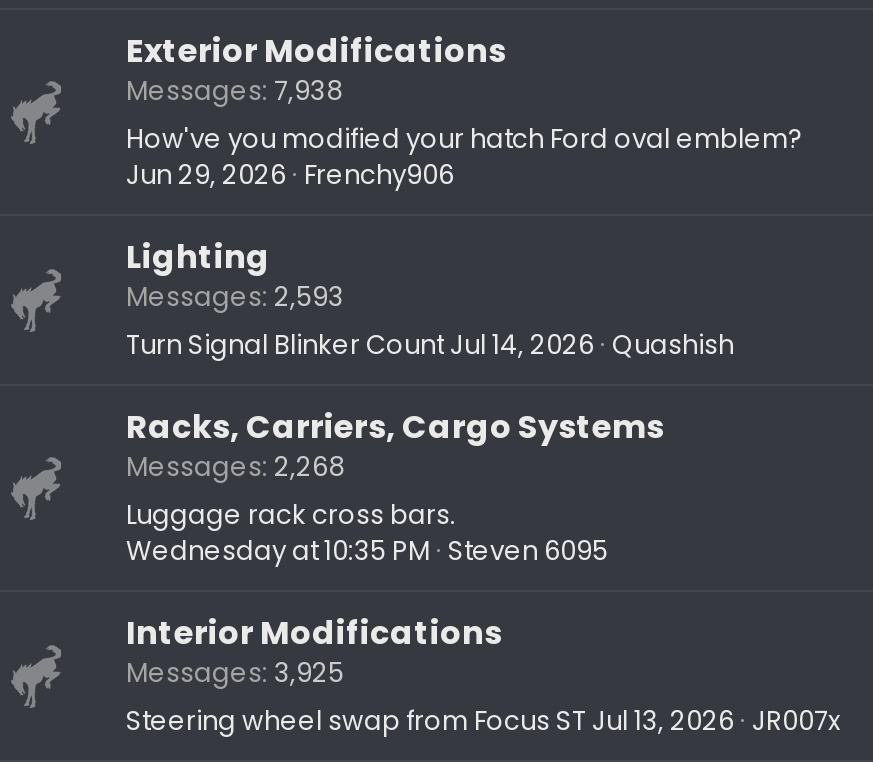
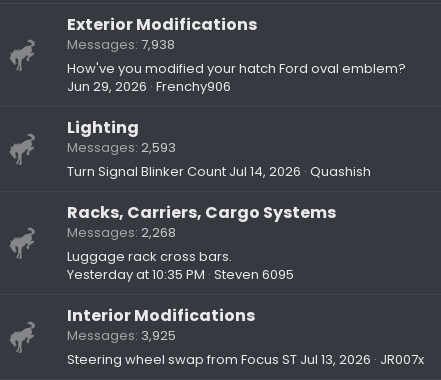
- Wednesday at 10:35 PM Steven 6095
+ Yesterday at 10:35 PM Steven 6095
